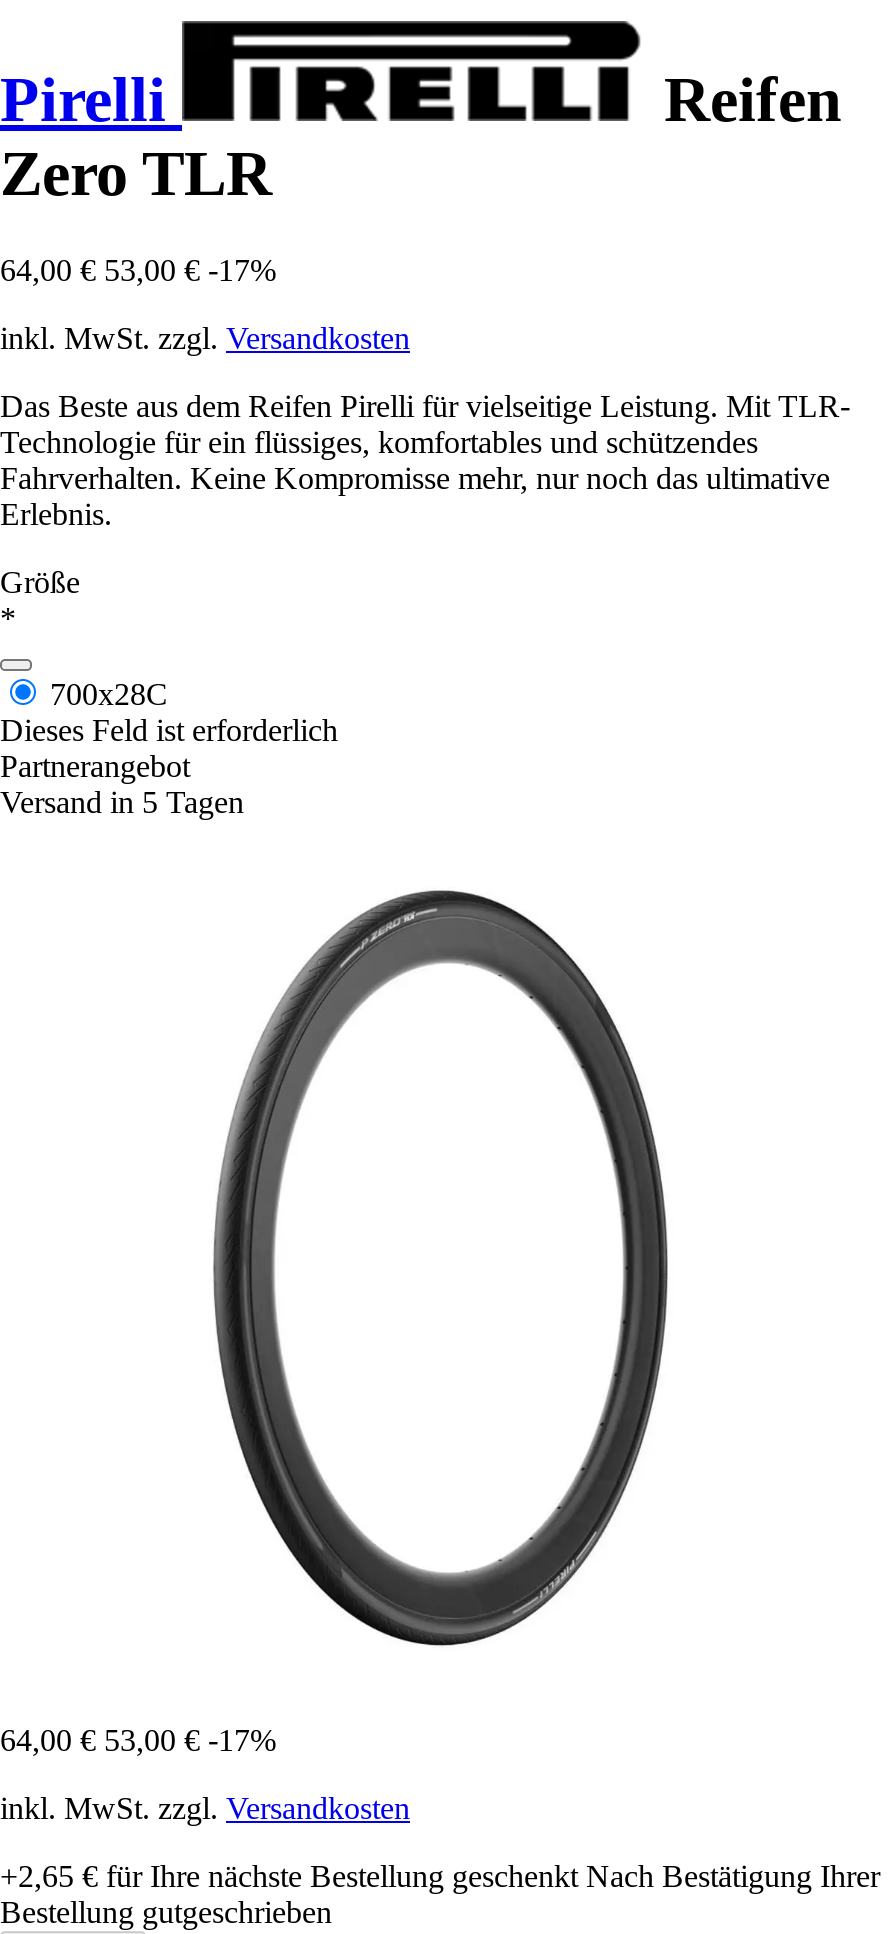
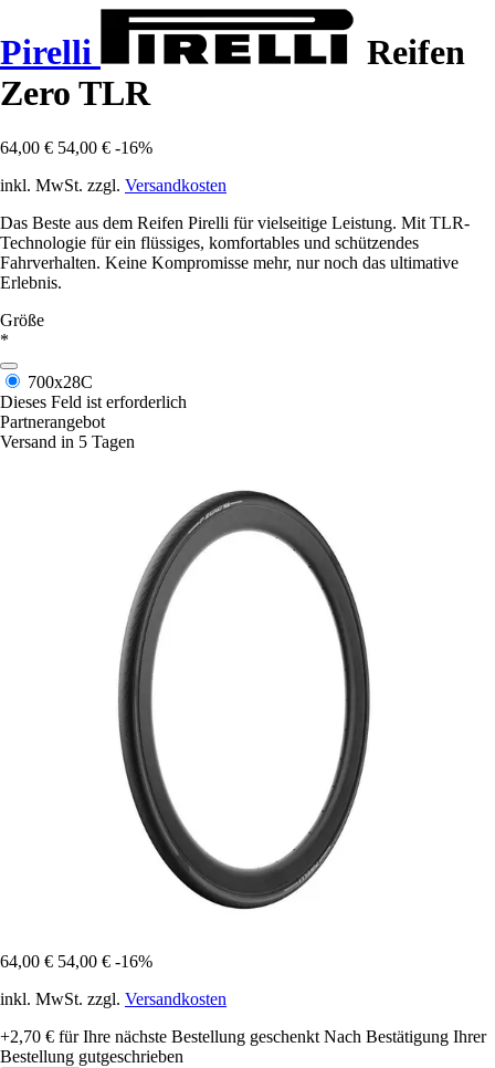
- 64,00 € 53,00 € -17%
+ 64,00 € 54,00 € -16%

- 64,00 € 53,00 € -17%
+ 64,00 € 54,00 € -16%

- +2,65 €für Ihre nächste Bestellung geschenkt Nach Bestätigung Ihrer
+ +2,70 €für Ihre nächste Bestellung geschenkt Nach Bestätigung Ihrer
